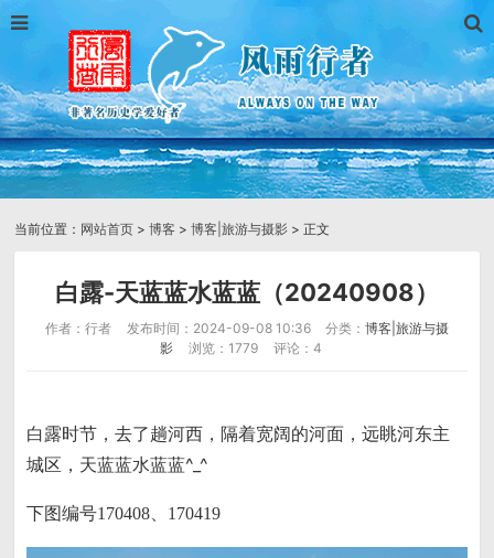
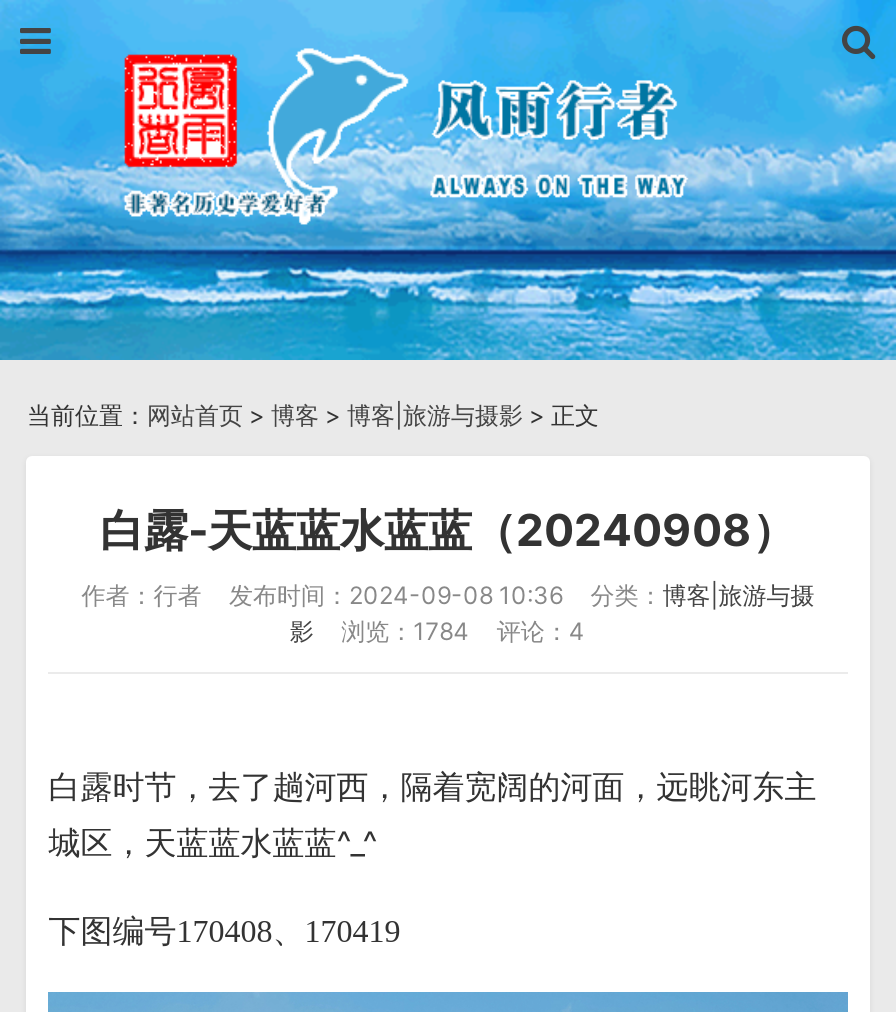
- 影 浏览：1779 评论：4
+ 影 浏览：1784 评论：4
